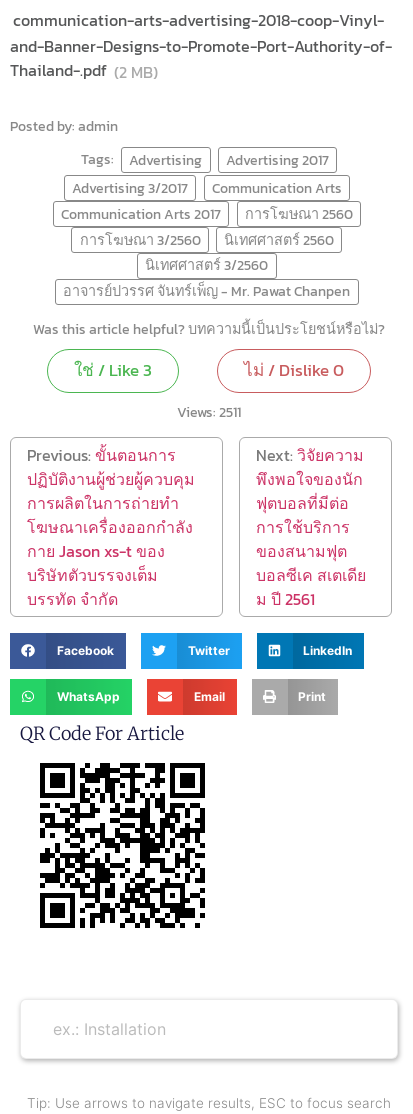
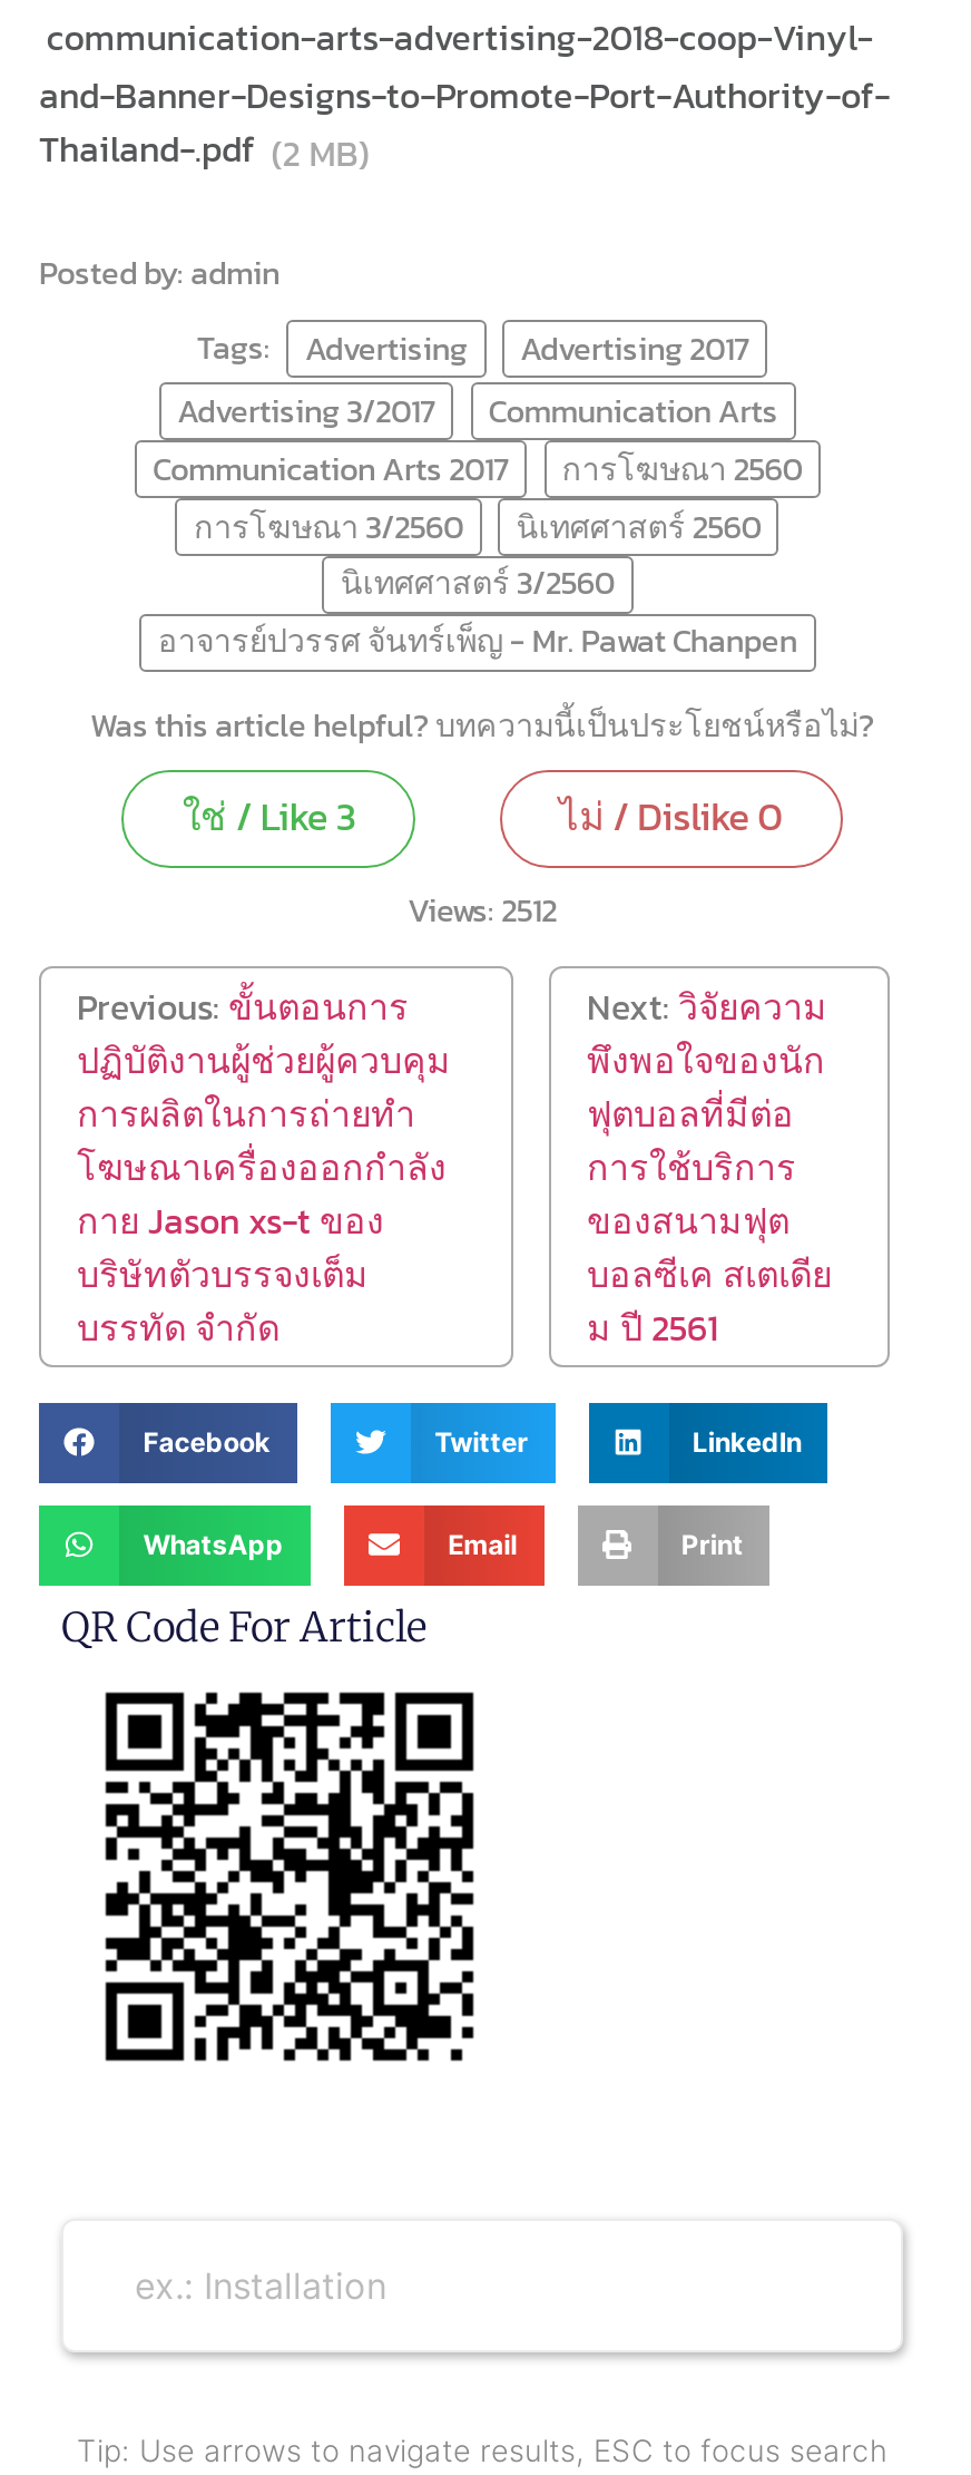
- Views: 2511
+ Views: 2512
